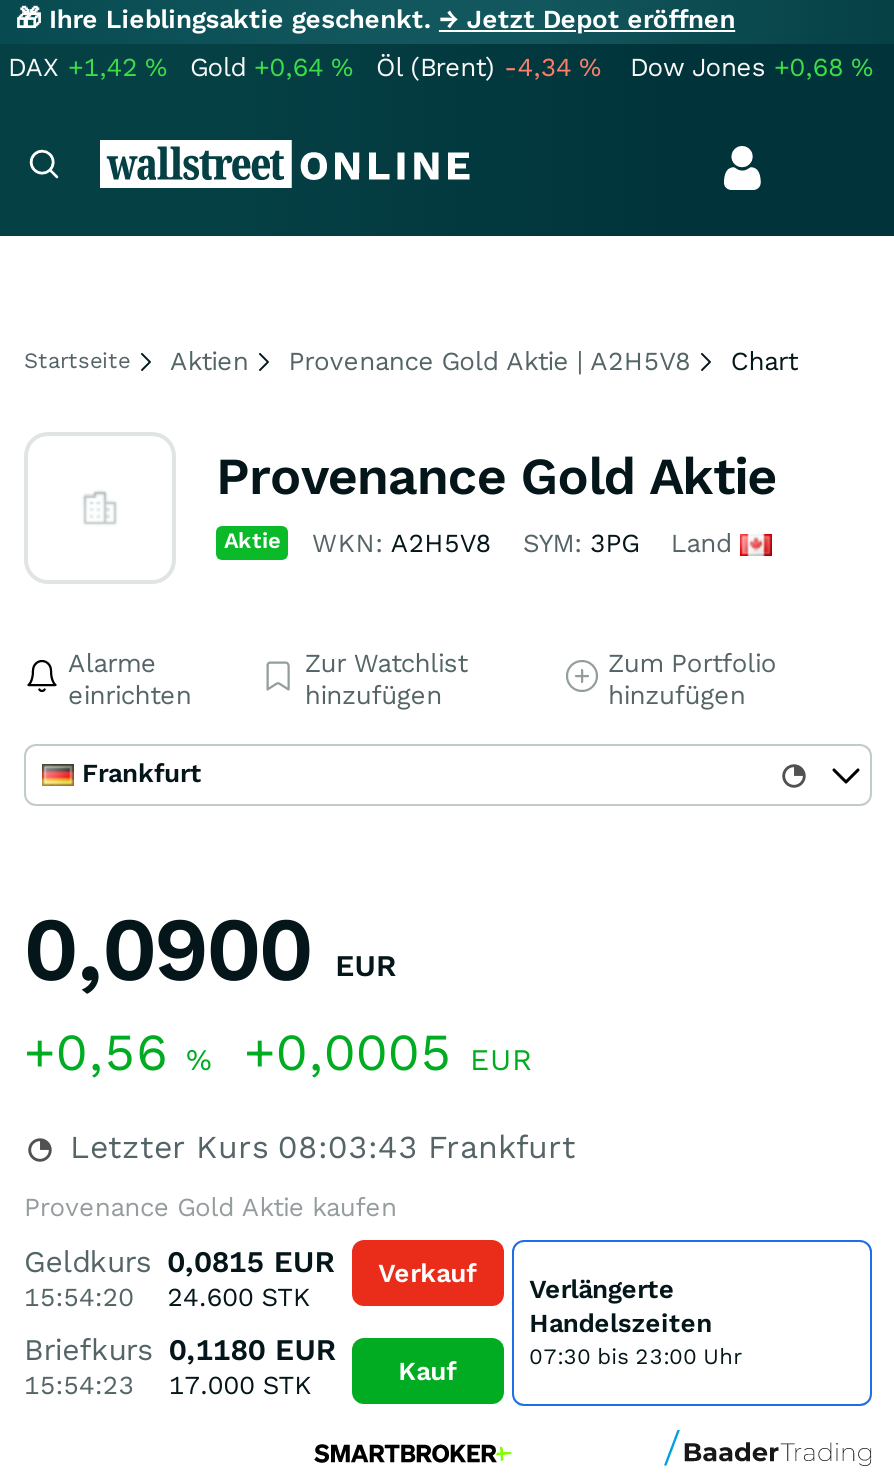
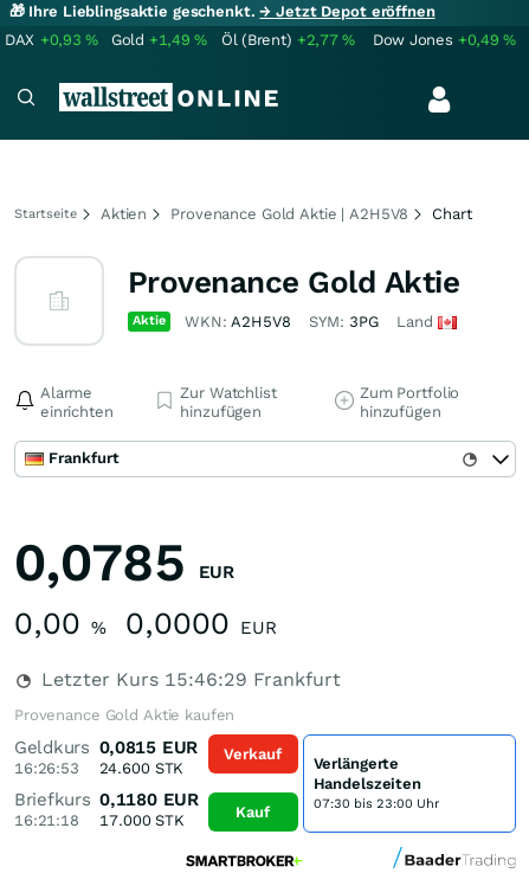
- DAX +1,42%
+ DAX +0,93%

- Gold +0,64%
+ Gold +1,49%

- Öl (Brent) -4,34%
+ Öl (Brent) +2,77%

- Dow Jones +0,68%
+ Dow Jones +0,49%

- 0,0900 EUR
+ 0,0785 EUR

- +0,56% +0,0005 EUR
+ 0,00% 0,0000 EUR

- Letzter Kurs 08:03:43 Frankfurt
+ Letzter Kurs 15:46:29 Frankfurt

- 15:54:20 24.600 STK
+ 16:26:53 24.600 STK

- 15:54:23 17.000 STK
+ 16:21:18 17.000 STK
